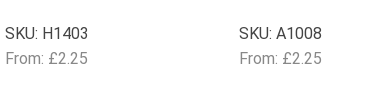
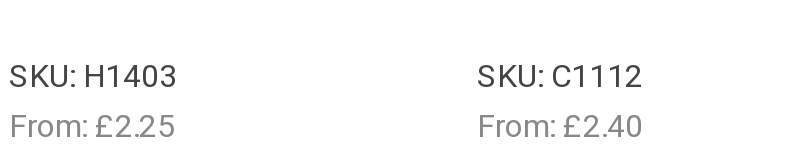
- SKU: A1008
+ SKU: C1112

- From: £2.25
+ From: £2.40
